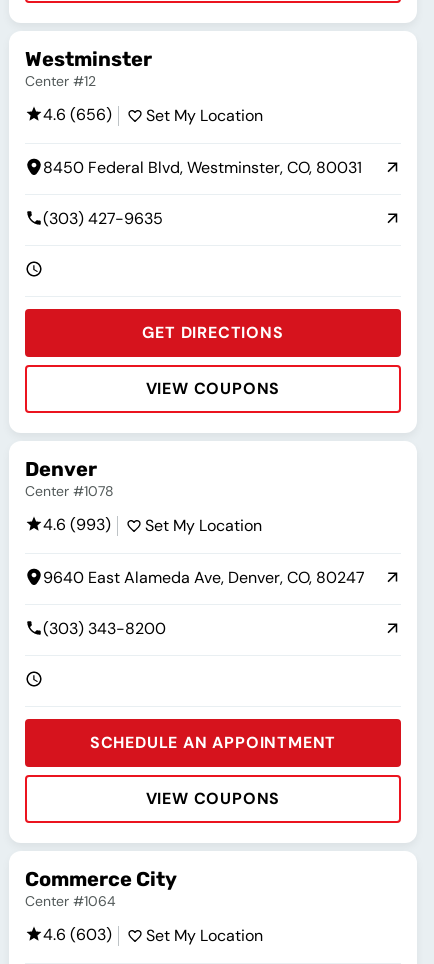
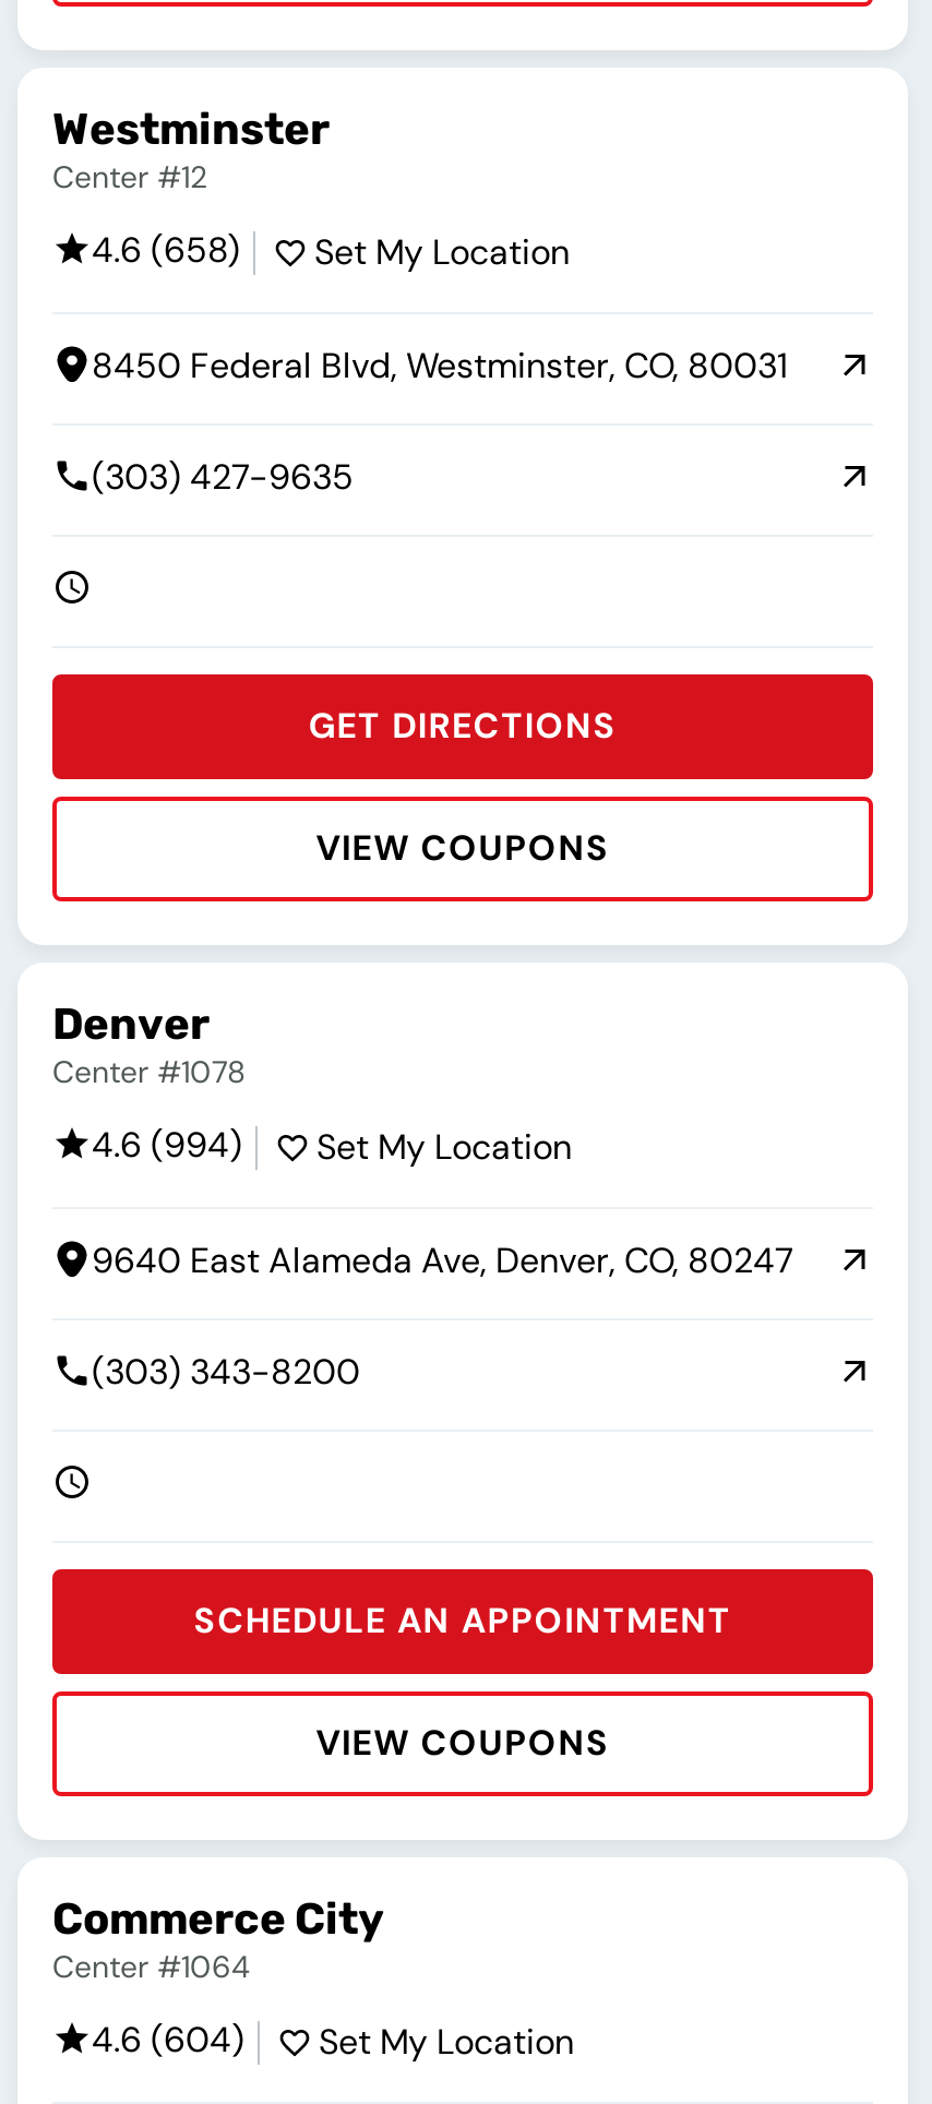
- 4.6 (656) Set My Location
+ 4.6 (658) Set My Location

- 4.6 (993) Set My Location
+ 4.6 (994) Set My Location

- 4.6 (603) Set My Location
+ 4.6 (604) Set My Location
